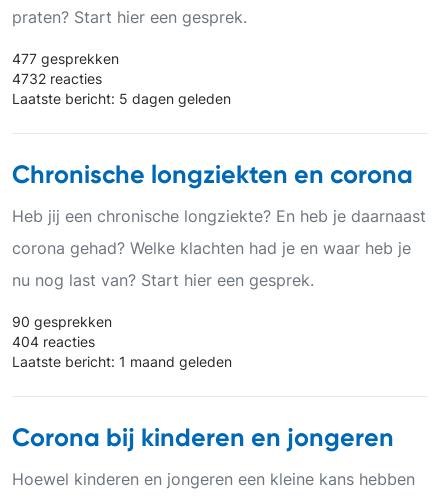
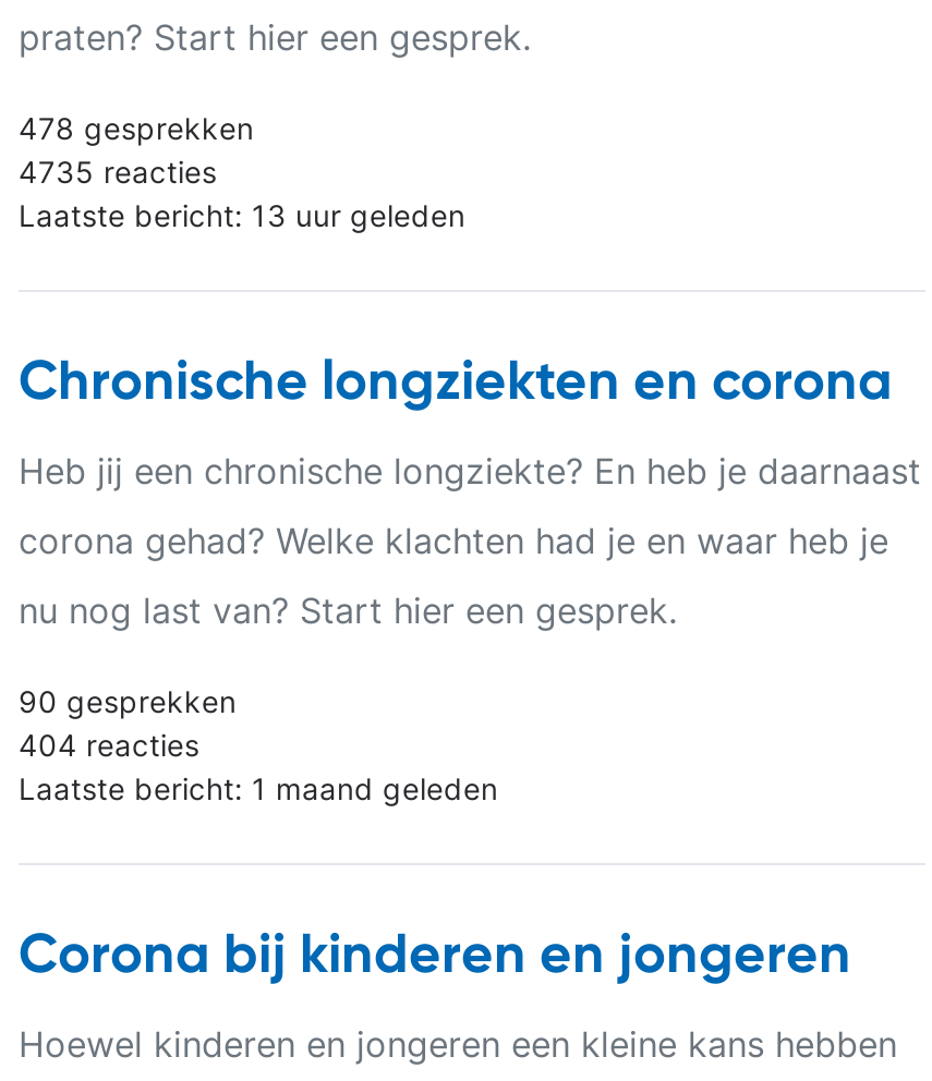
- 477 gesprekken
+ 478 gesprekken

- 4732 reacties
+ 4735 reacties

- Laatste bericht: 5 dagen geleden
+ Laatste bericht: 13 uur geleden
